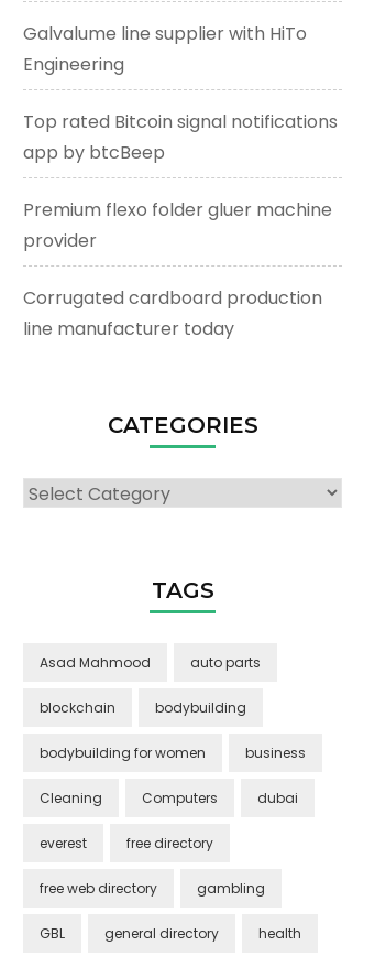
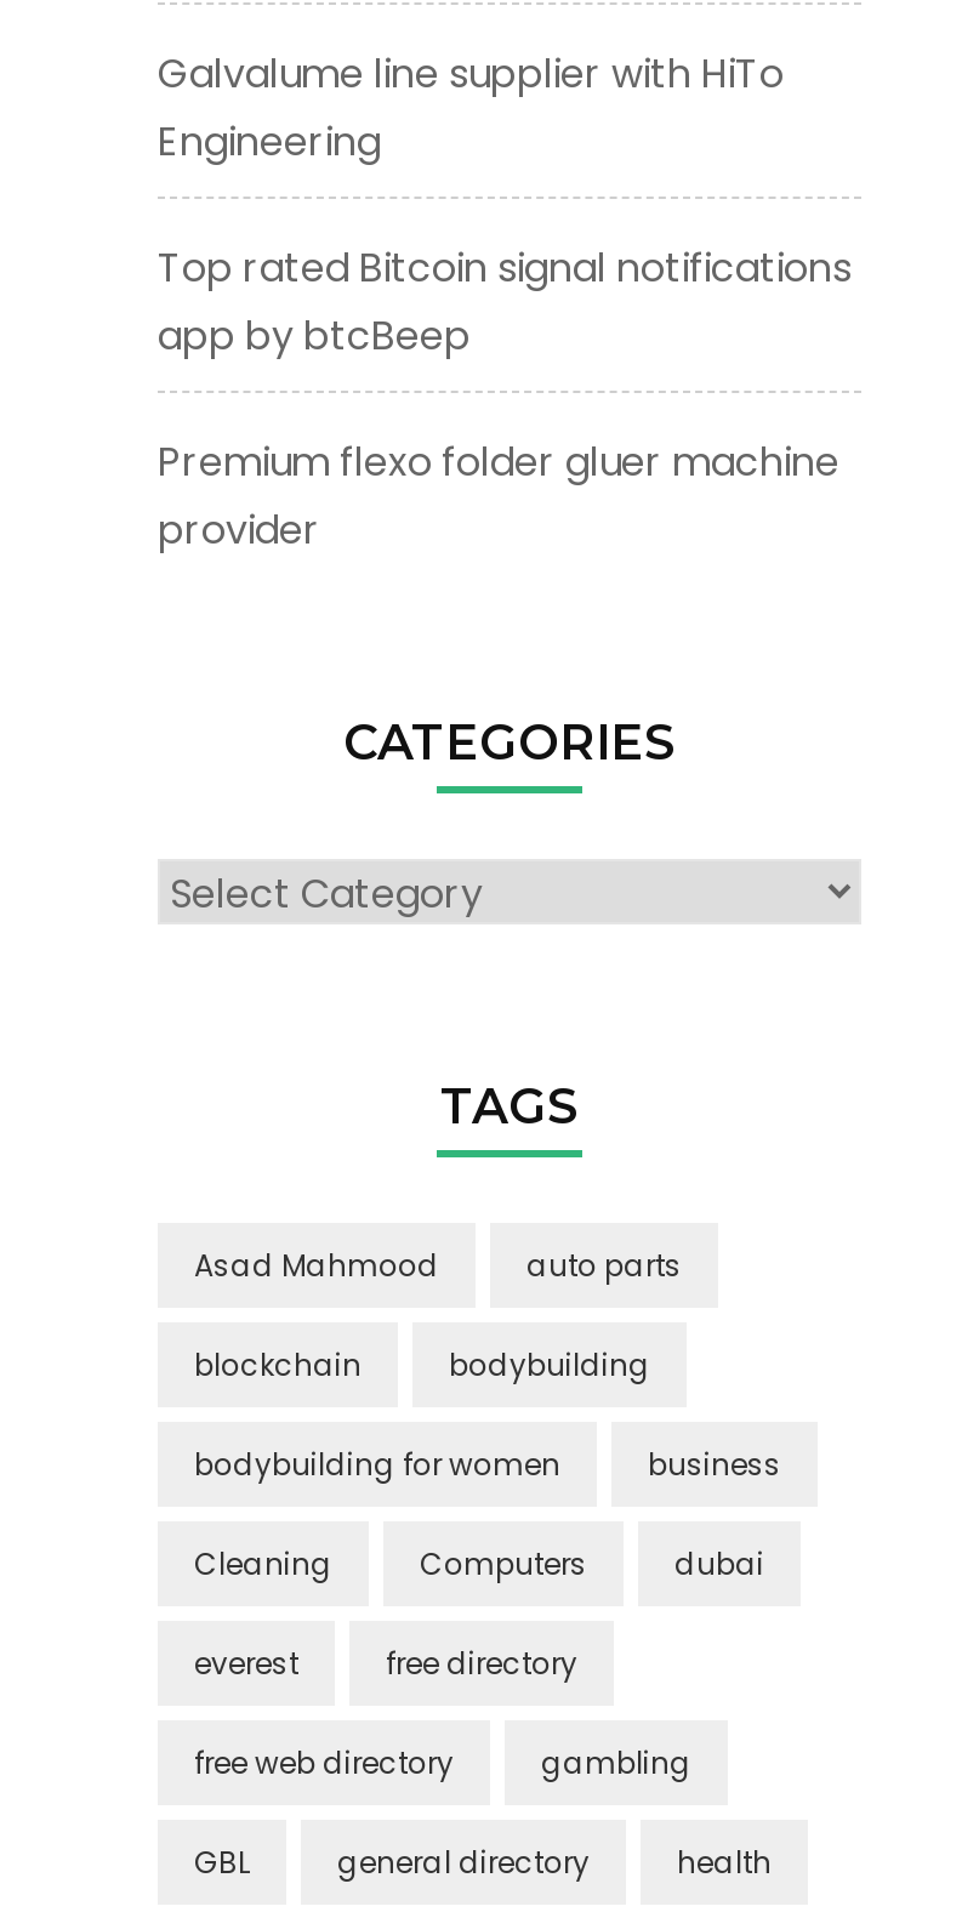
- Corrugated cardboard production
- line manufacturer today
